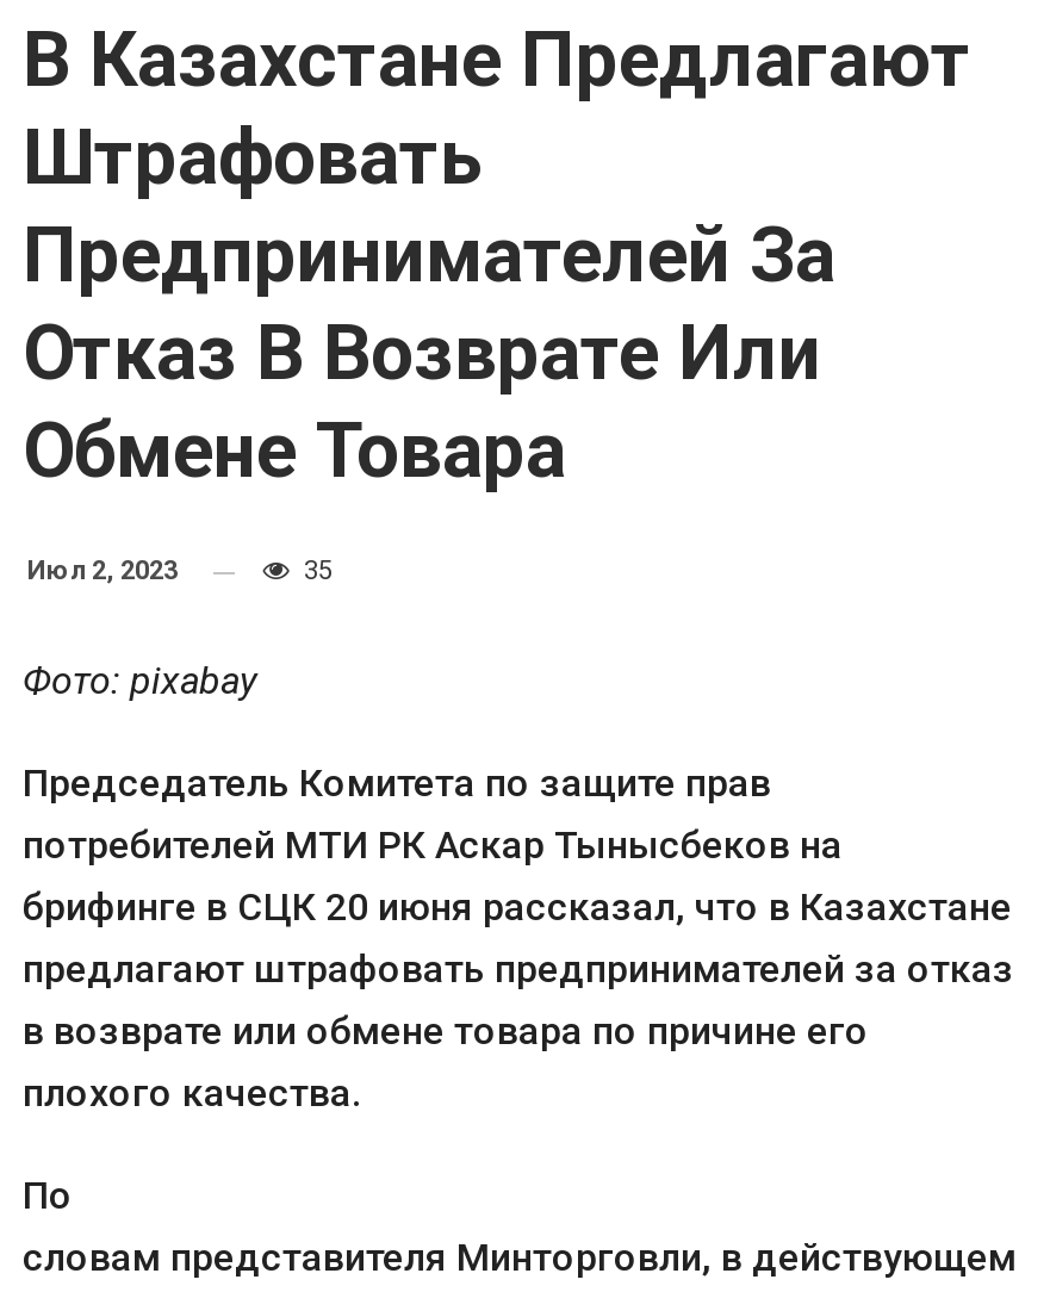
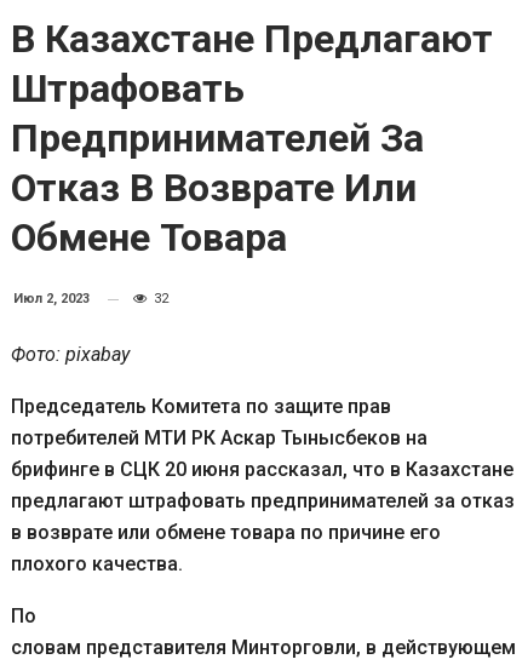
- 35
+ 32
